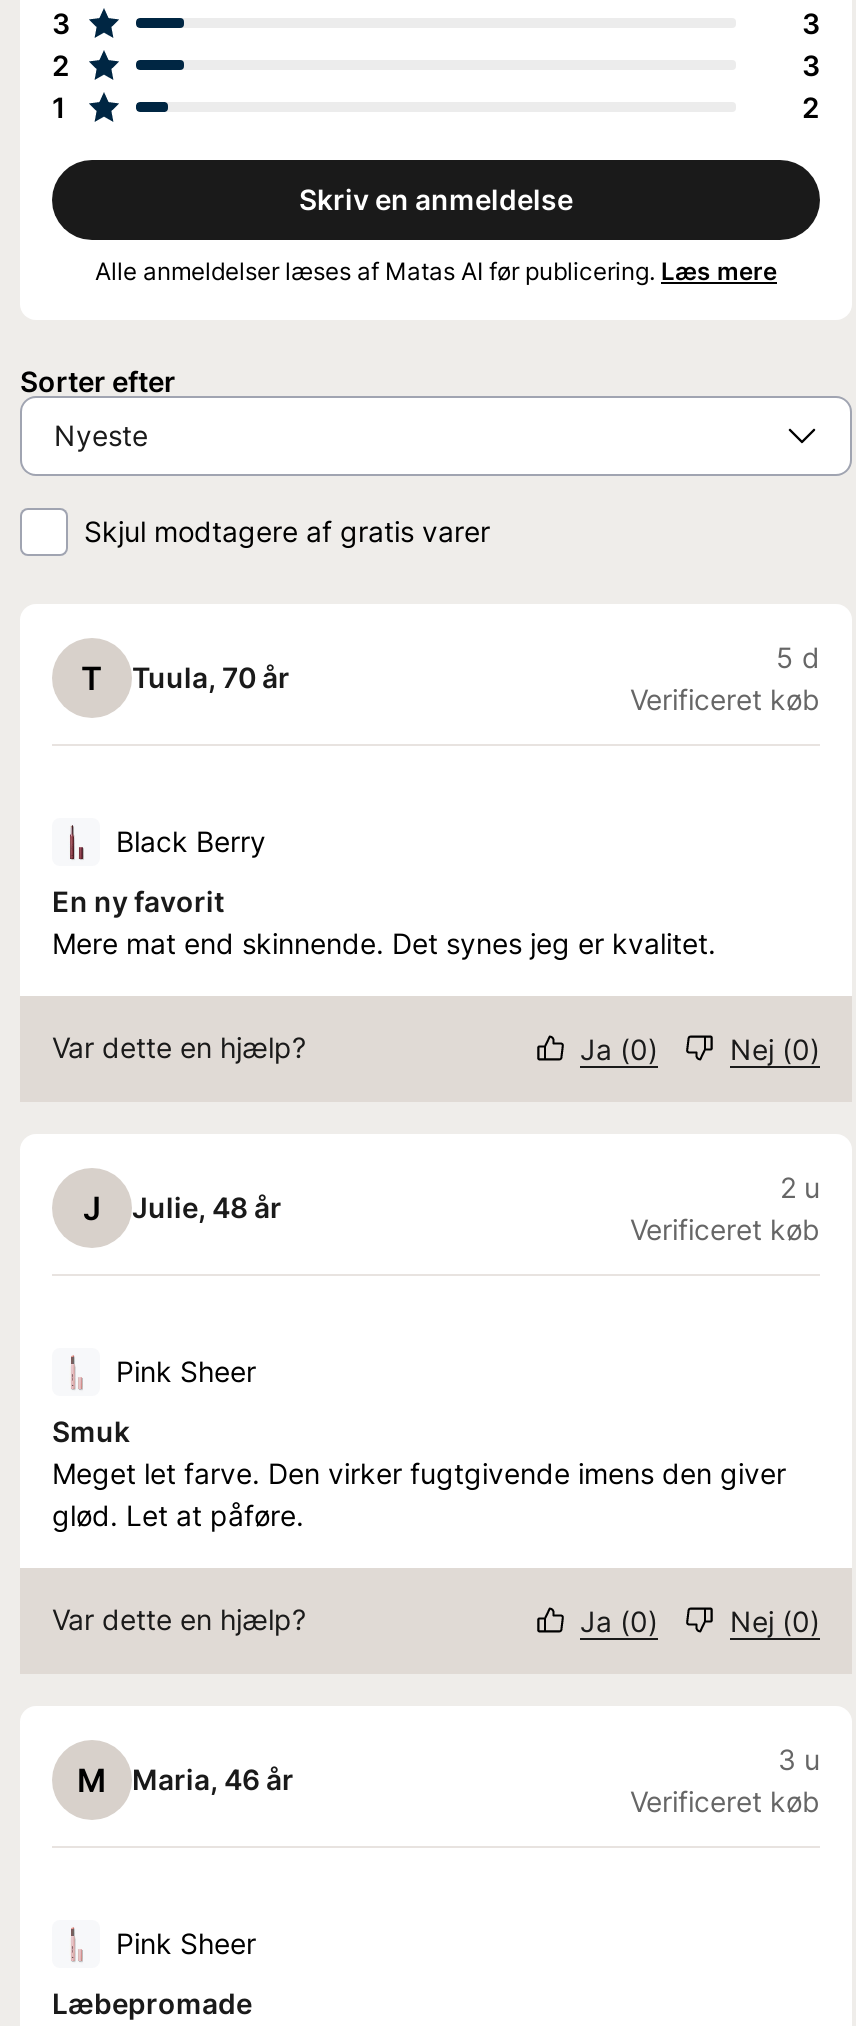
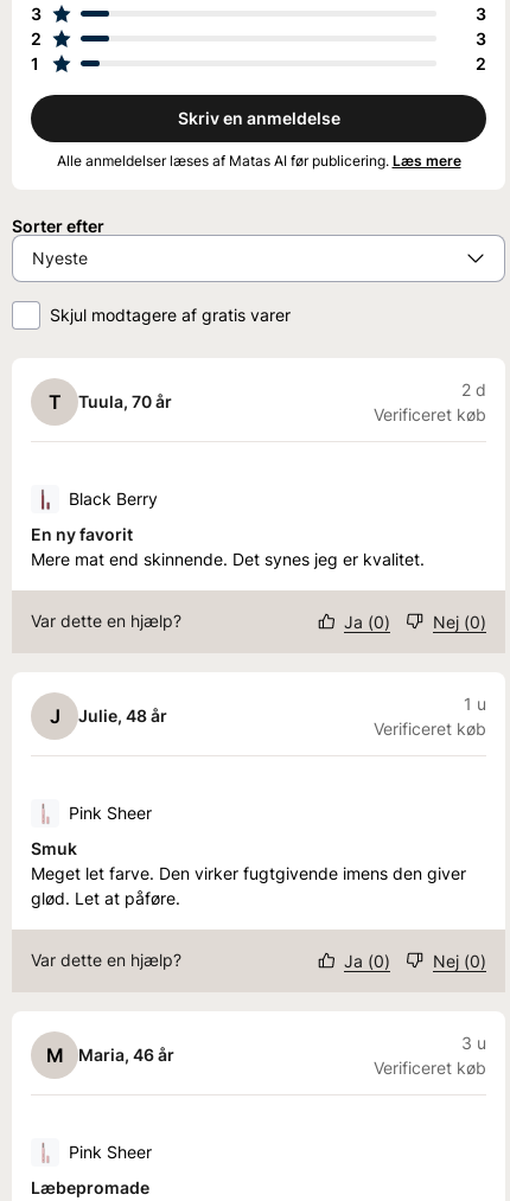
- 5 d
+ 2 d

- 2 u
+ 1 u
